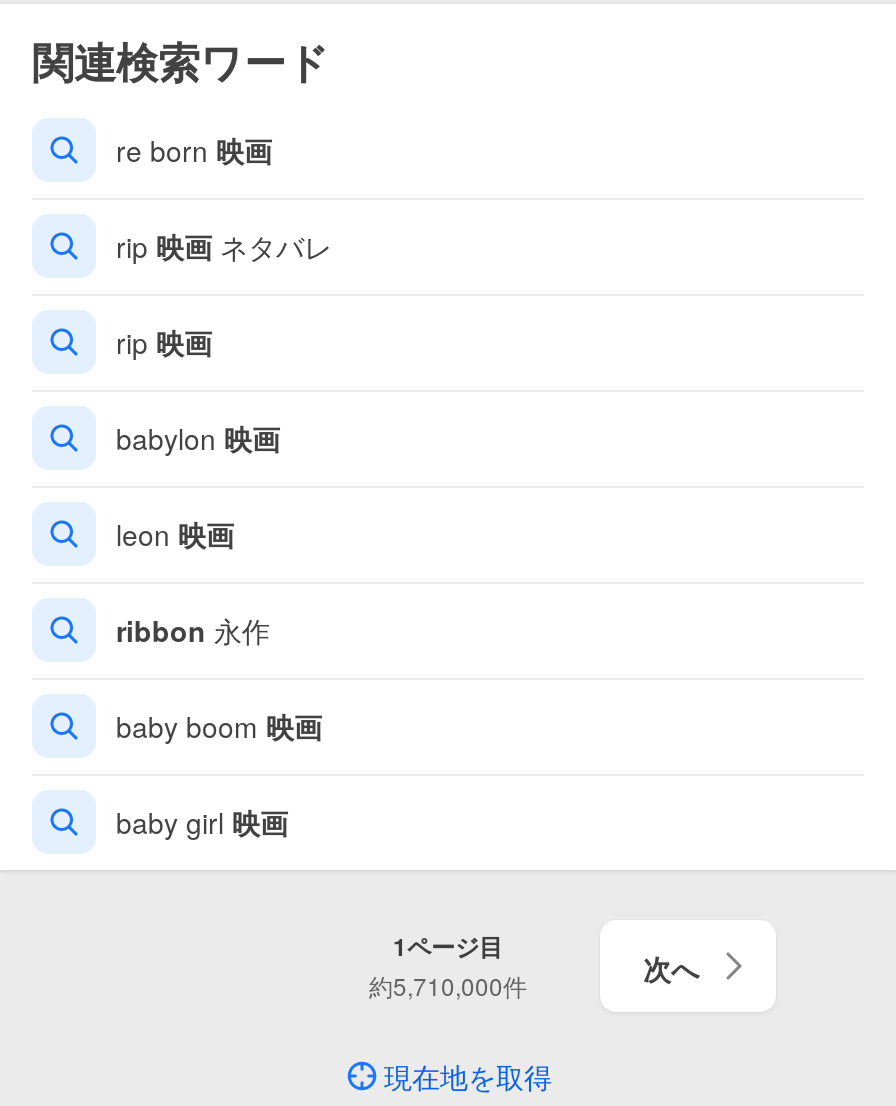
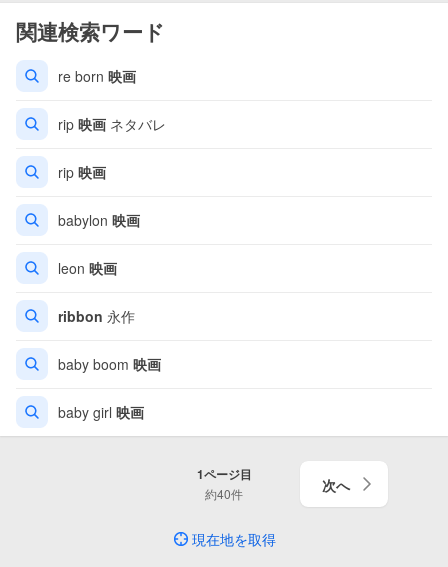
- 約5,710,000件
+ 約40件
